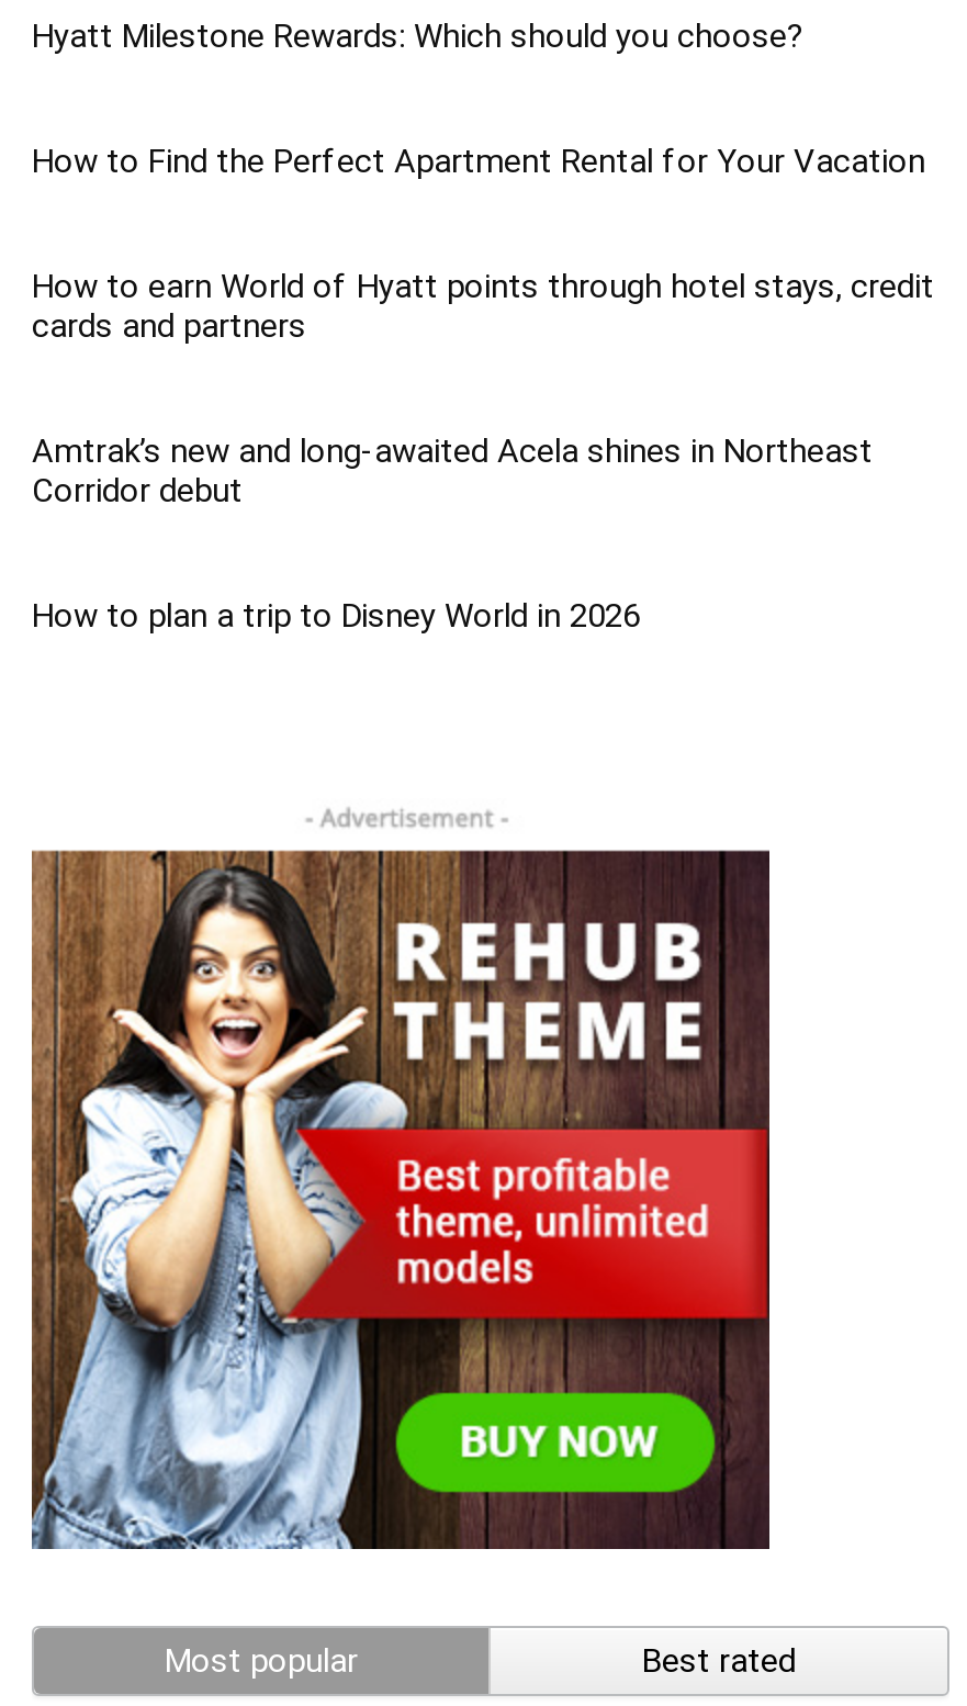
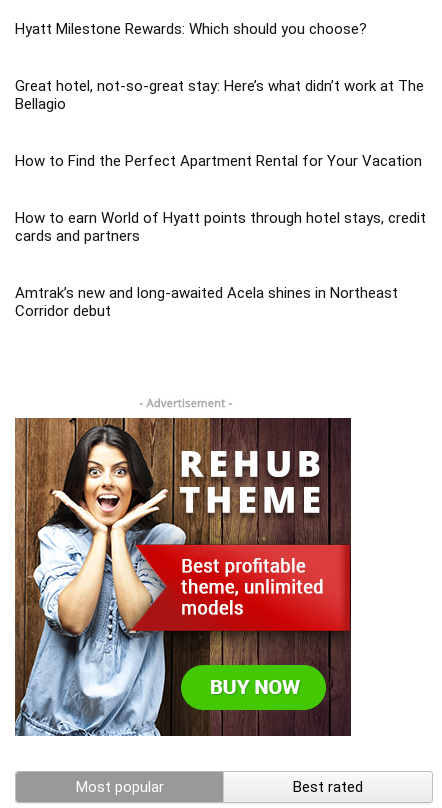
+ Great hotel, not-so-great stay: Here’s what didn’t work at The
+ Bellagio

moved down: How to Find the Perfect Apartment Rental for Your Vacation | How to earn World of Hyatt points through hotel stays, credit | cards and partners | Amtrak’s new and long-awaited Acela shines in Northeast | Corridor debut

- How to plan a trip to Disney World in 2026
